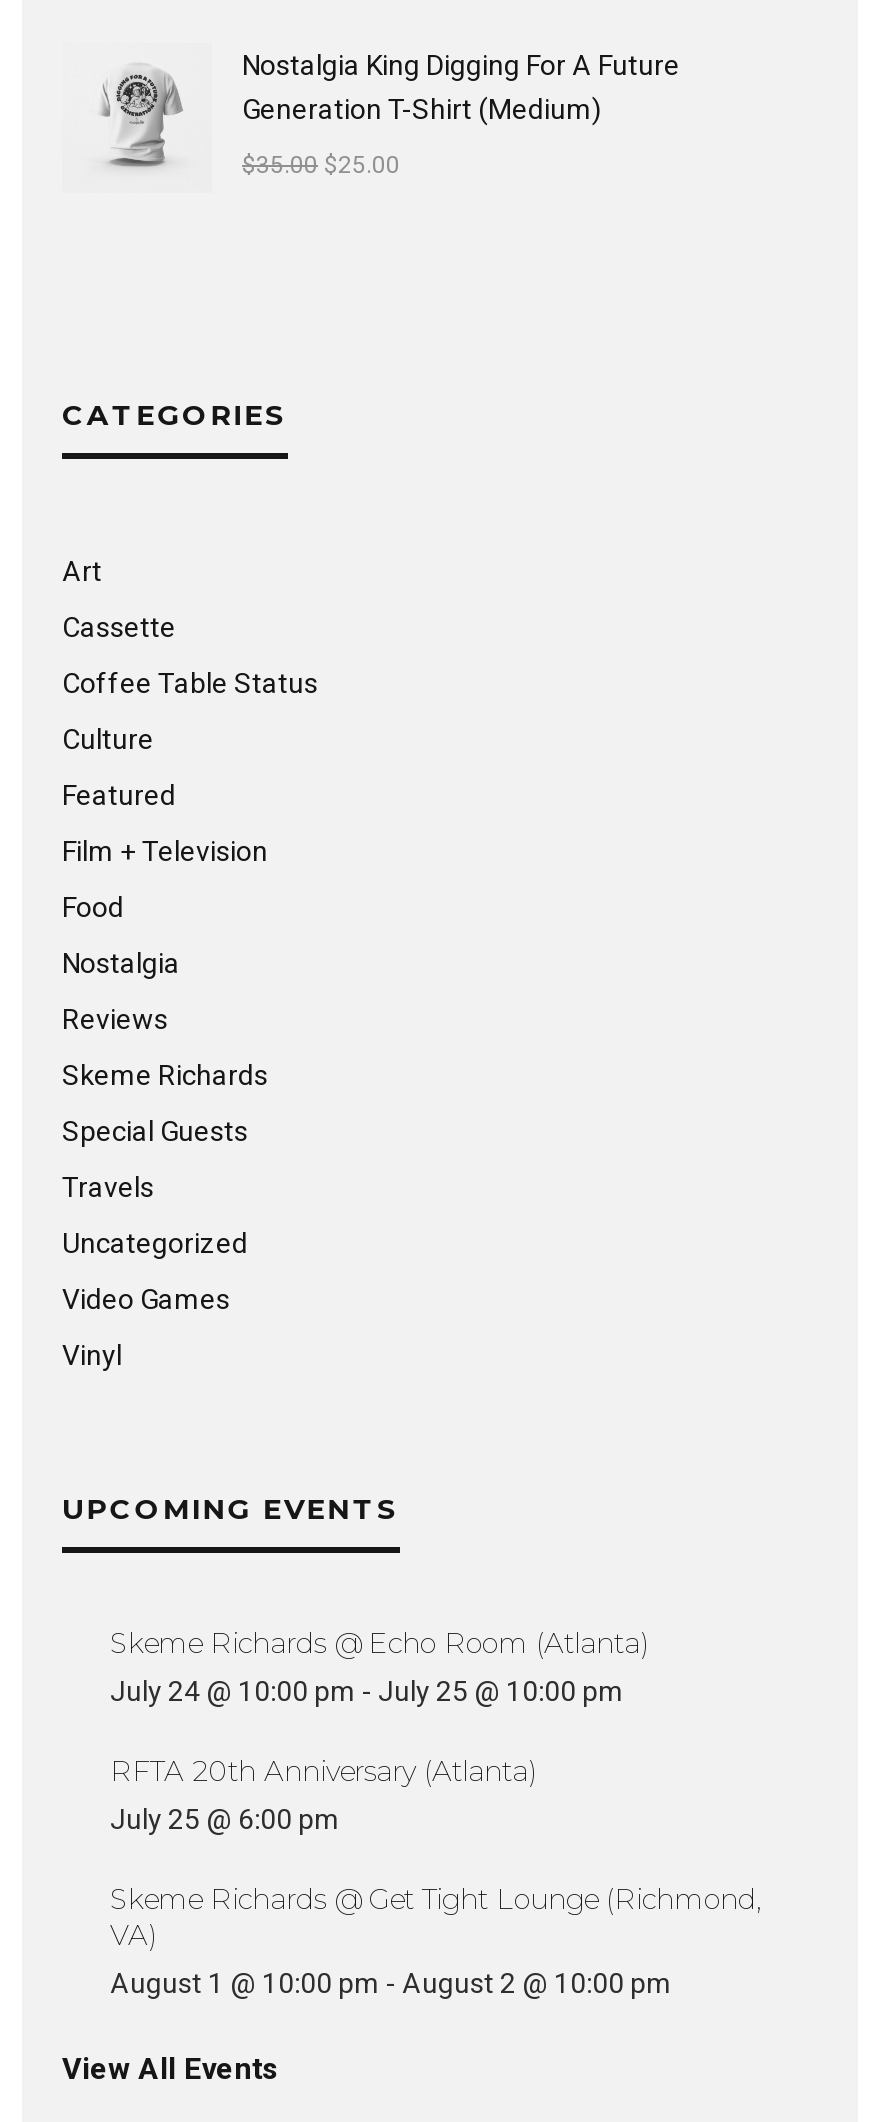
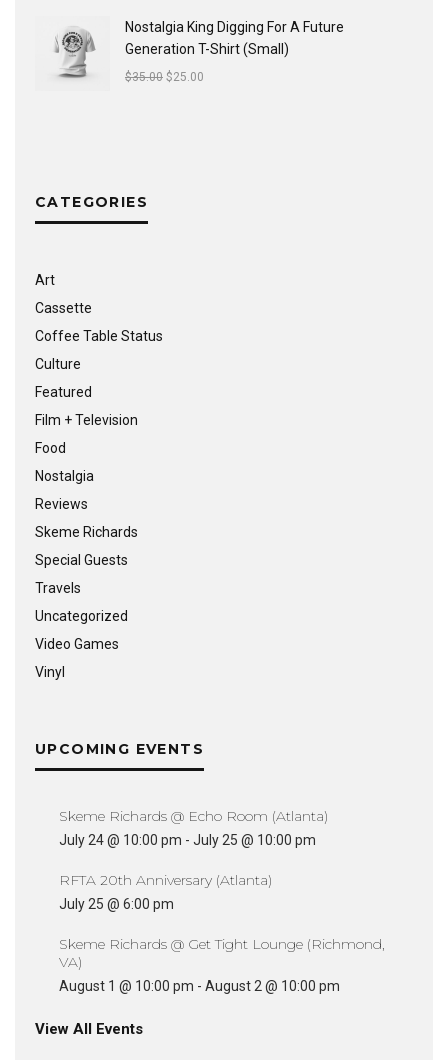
- Generation T-Shirt (Medium)
+ Generation T-Shirt (Small)
